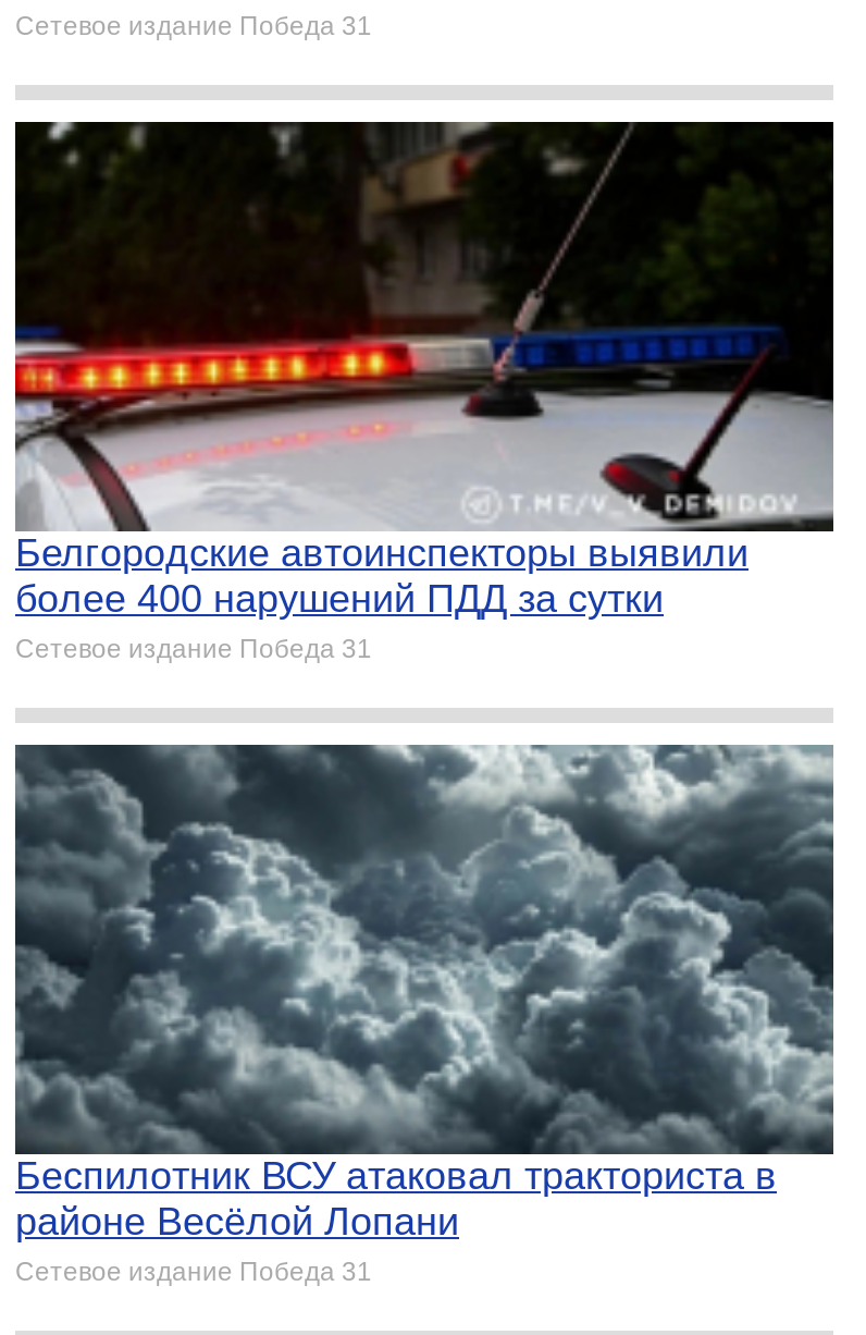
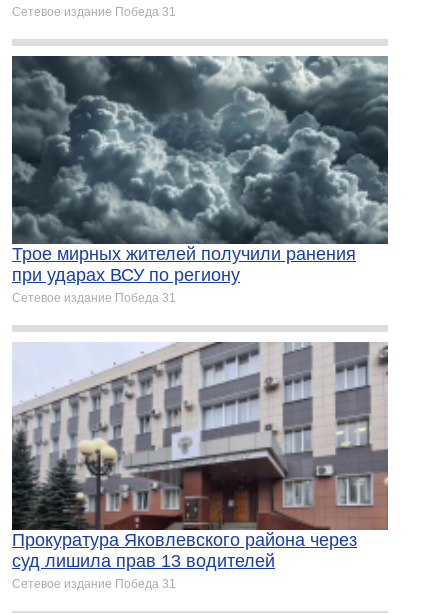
- [image]
- Белгородские автоинспекторы выявили
- более 400 нарушений ПДД за сутки
+ [image]
+ Трое мирных жителей получили ранения
+ при ударах ВСУ по региону

- [image]
- Беспилотник ВСУ атаковал тракториста в
- районе Весёлой Лопани
+ [image]
+ Прокуратура Яковлевского района через
+ суд лишила прав 13 водителей
